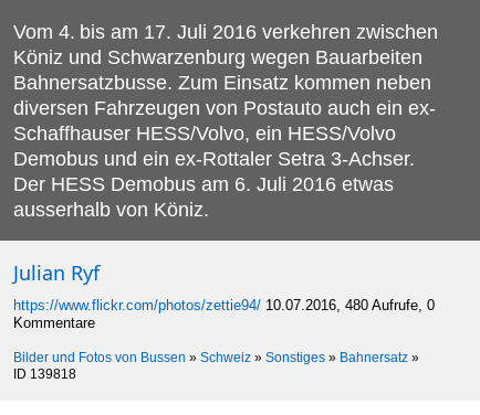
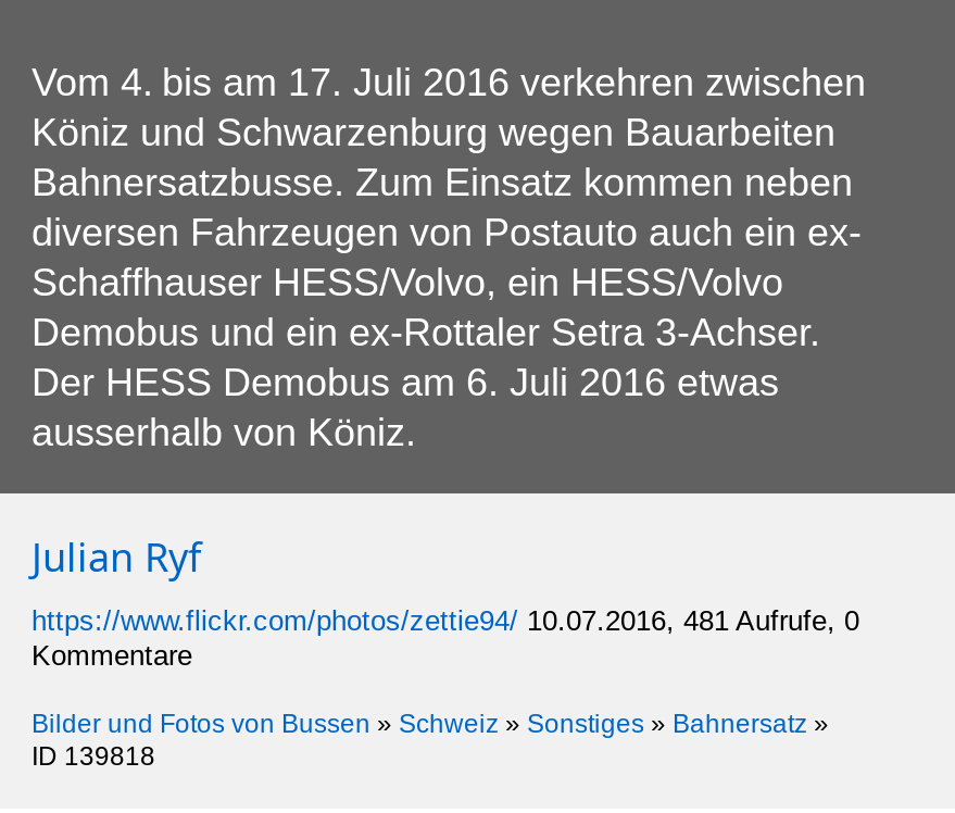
- https://www.flickr.com/photos/zettie94/ 10.07.2016, 480 Aufrufe, 0
+ https://www.flickr.com/photos/zettie94/ 10.07.2016, 481 Aufrufe, 0
